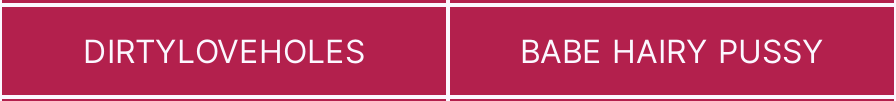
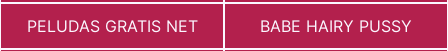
- DIRTYLOVEHOLES
+ PELUDAS GRATIS NET
